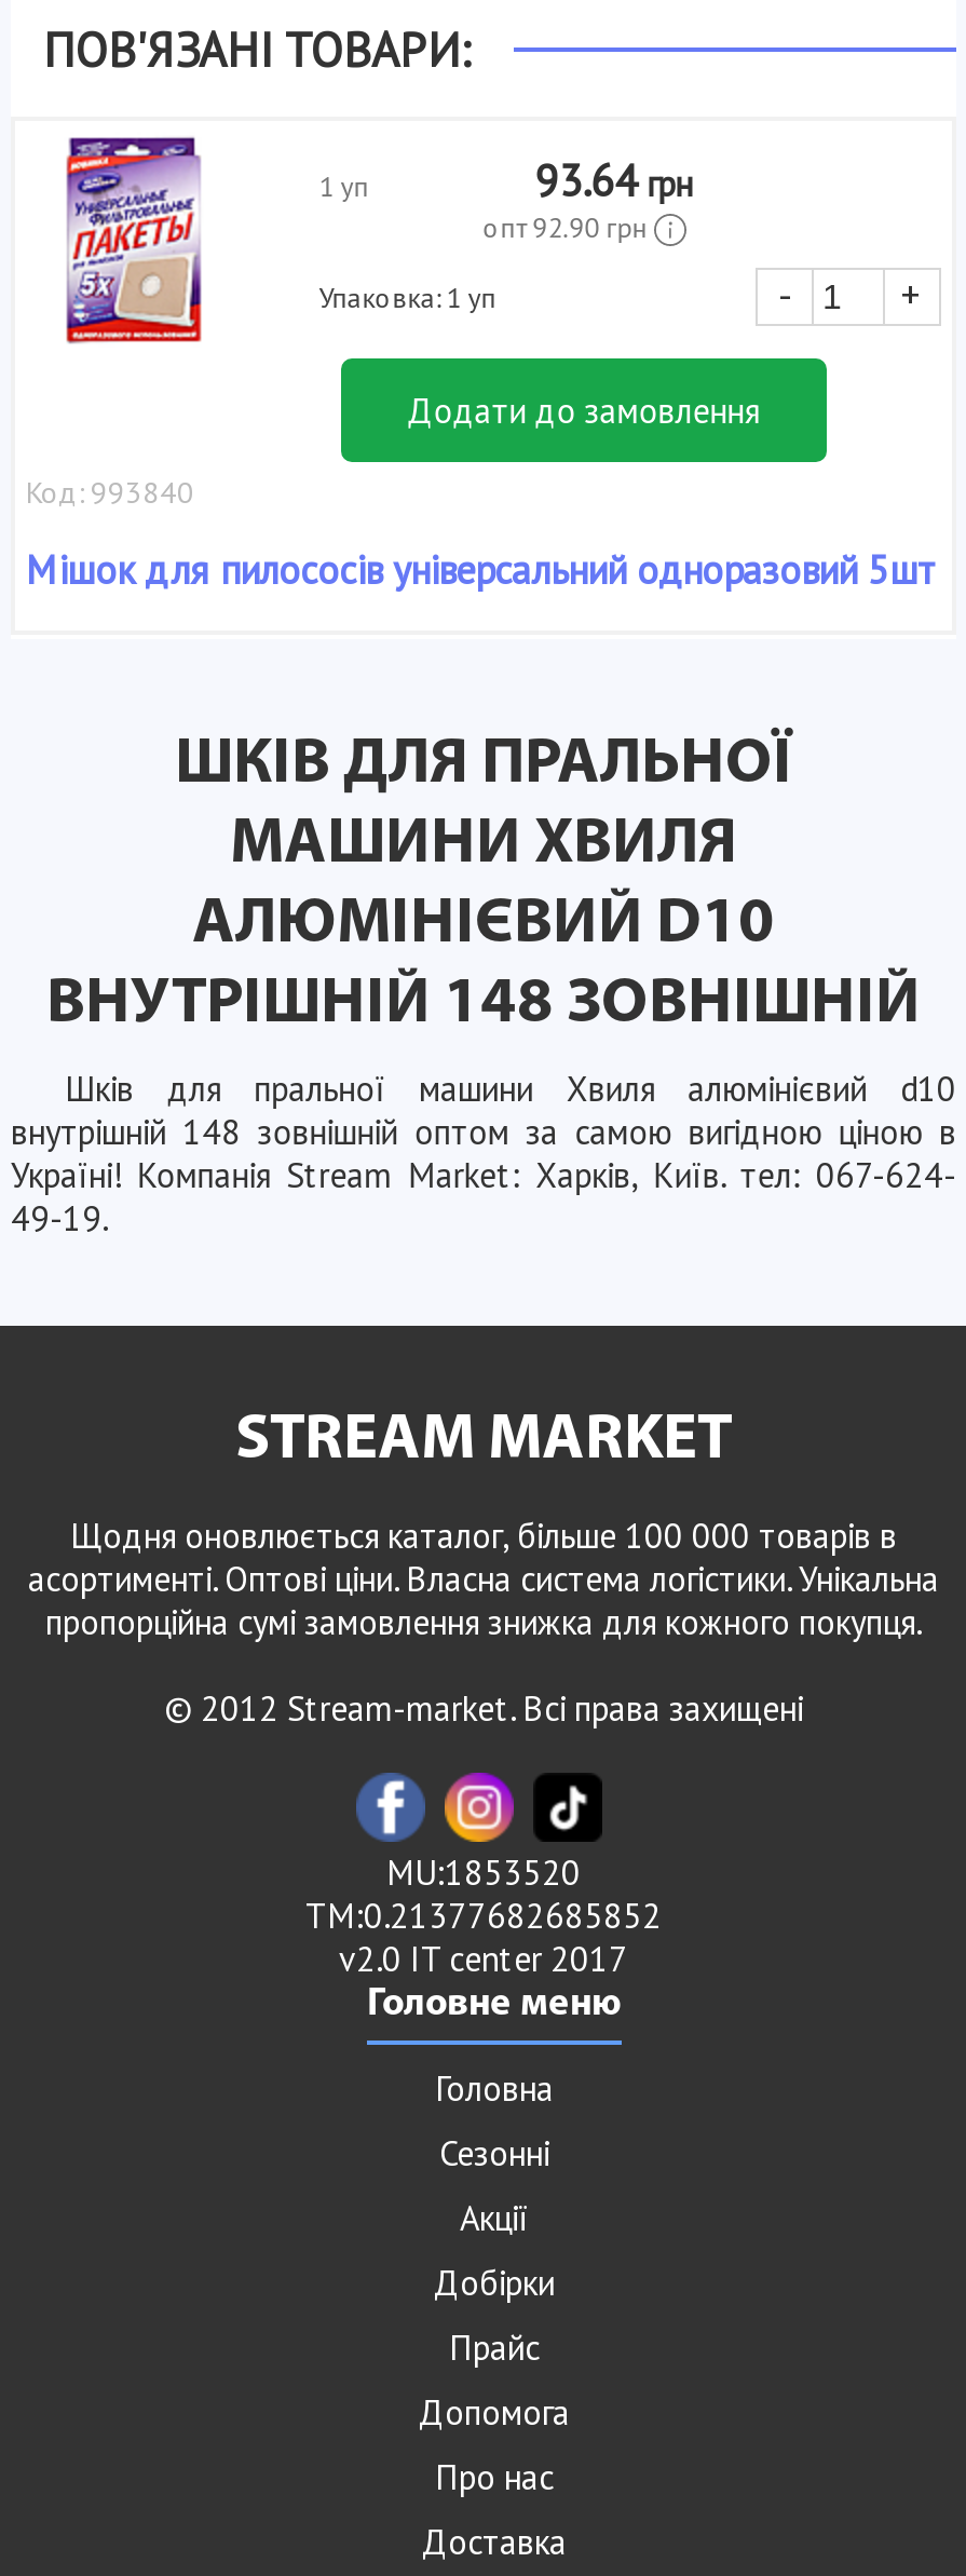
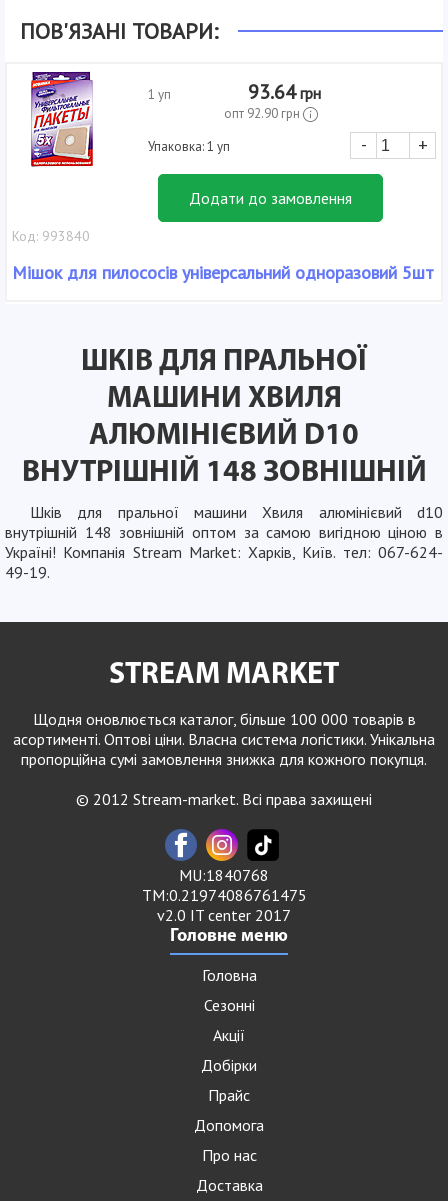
- MU:1853520
- TM:0.21377682685852
+ MU:1840768
+ TM:0.21974086761475
